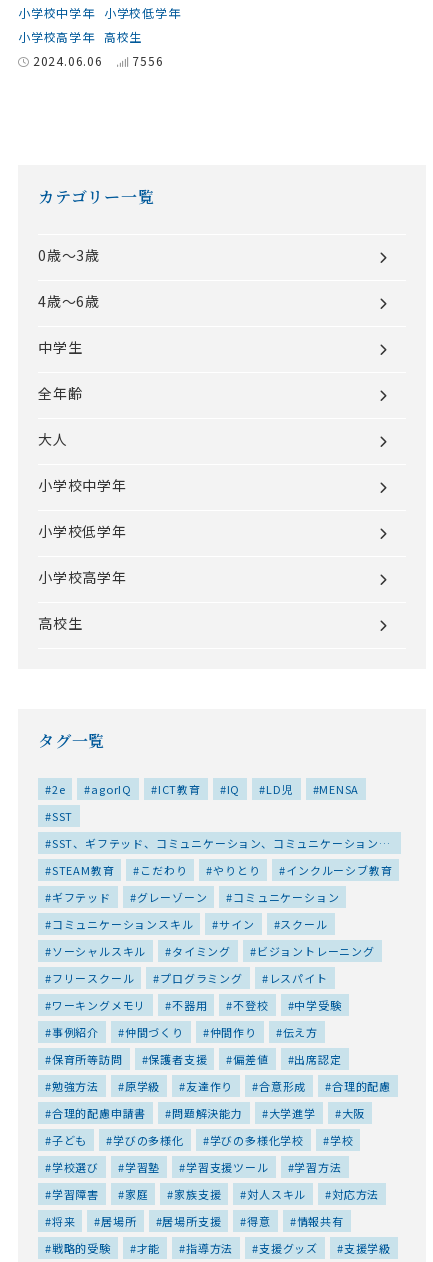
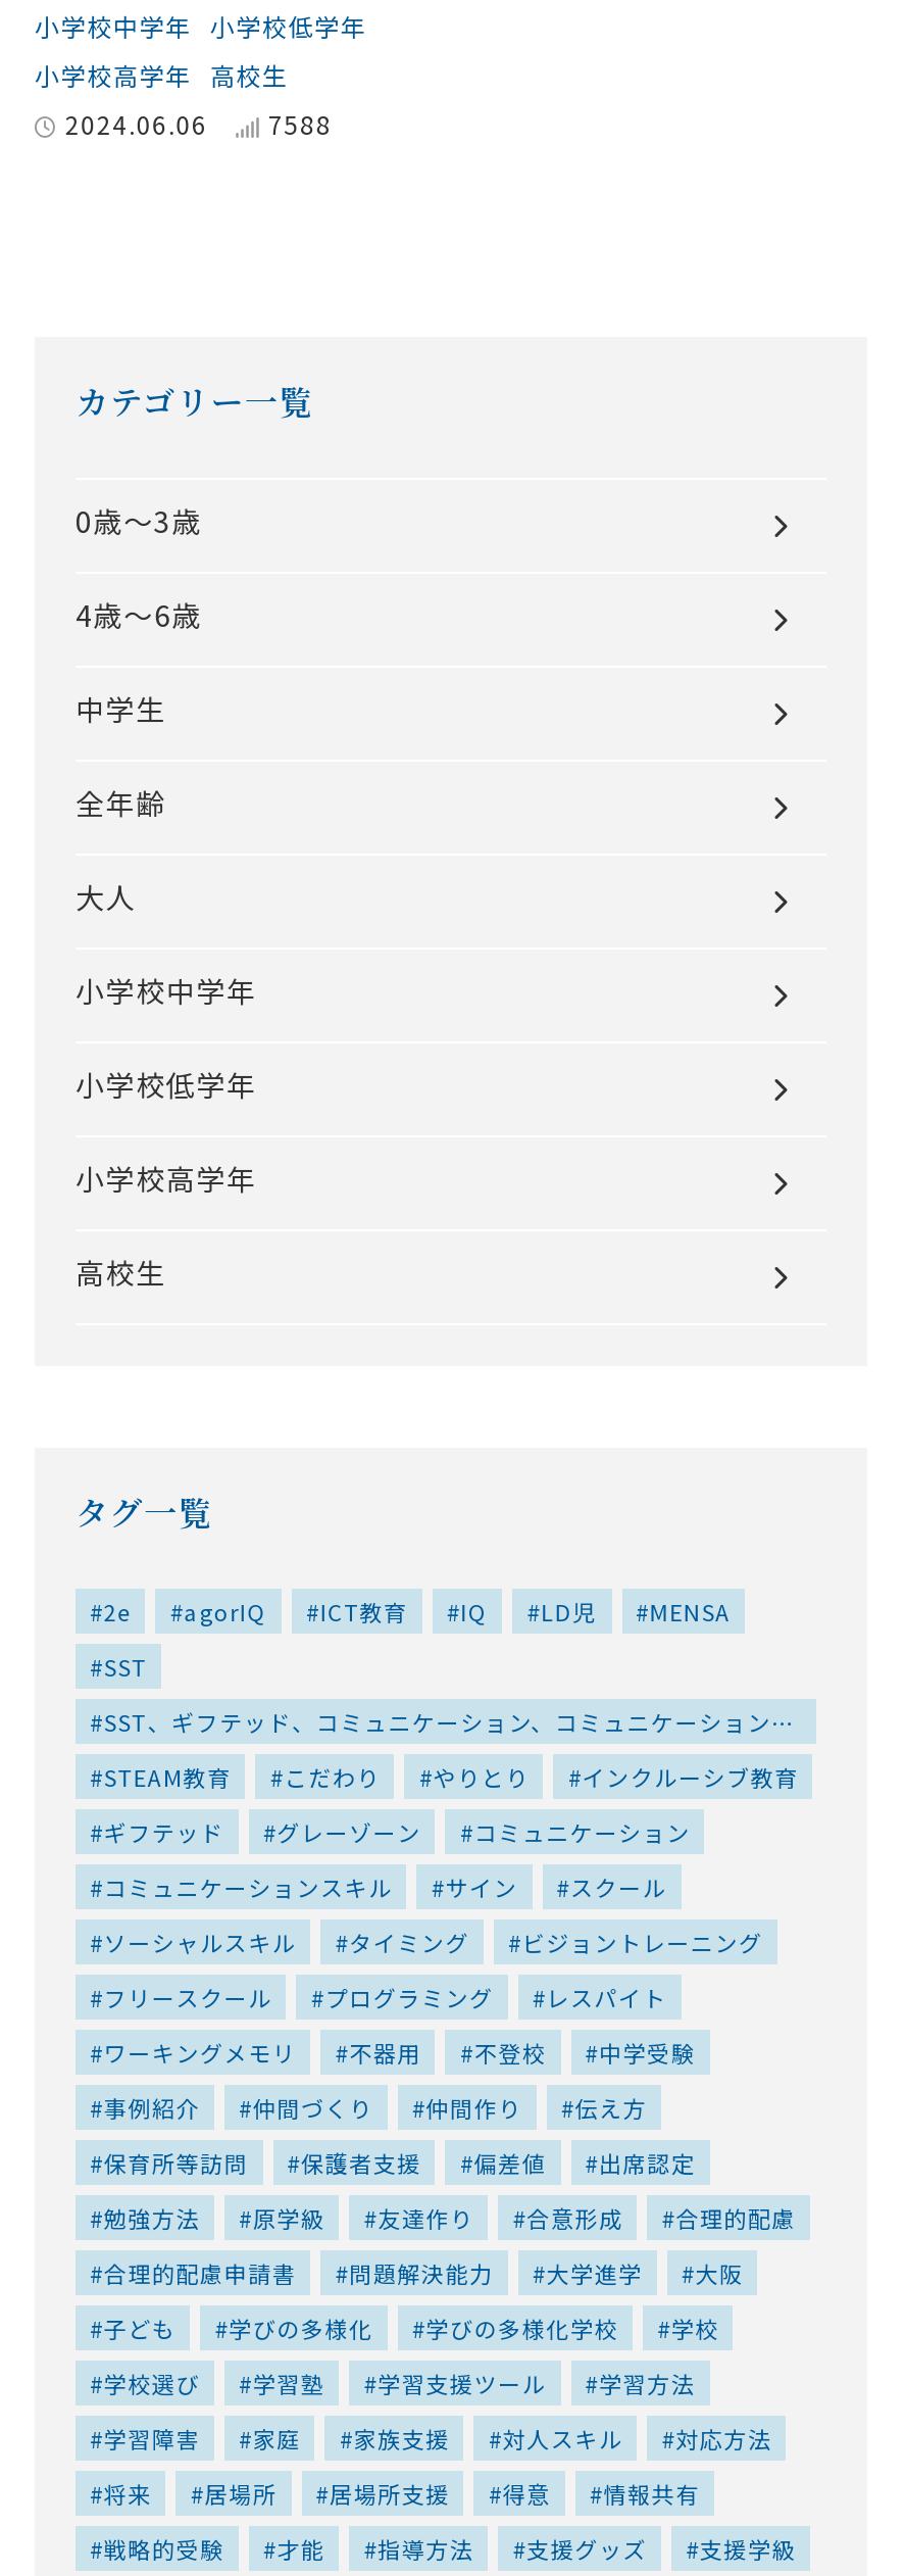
- 2024.06.06 7556
+ 2024.06.06 7588
